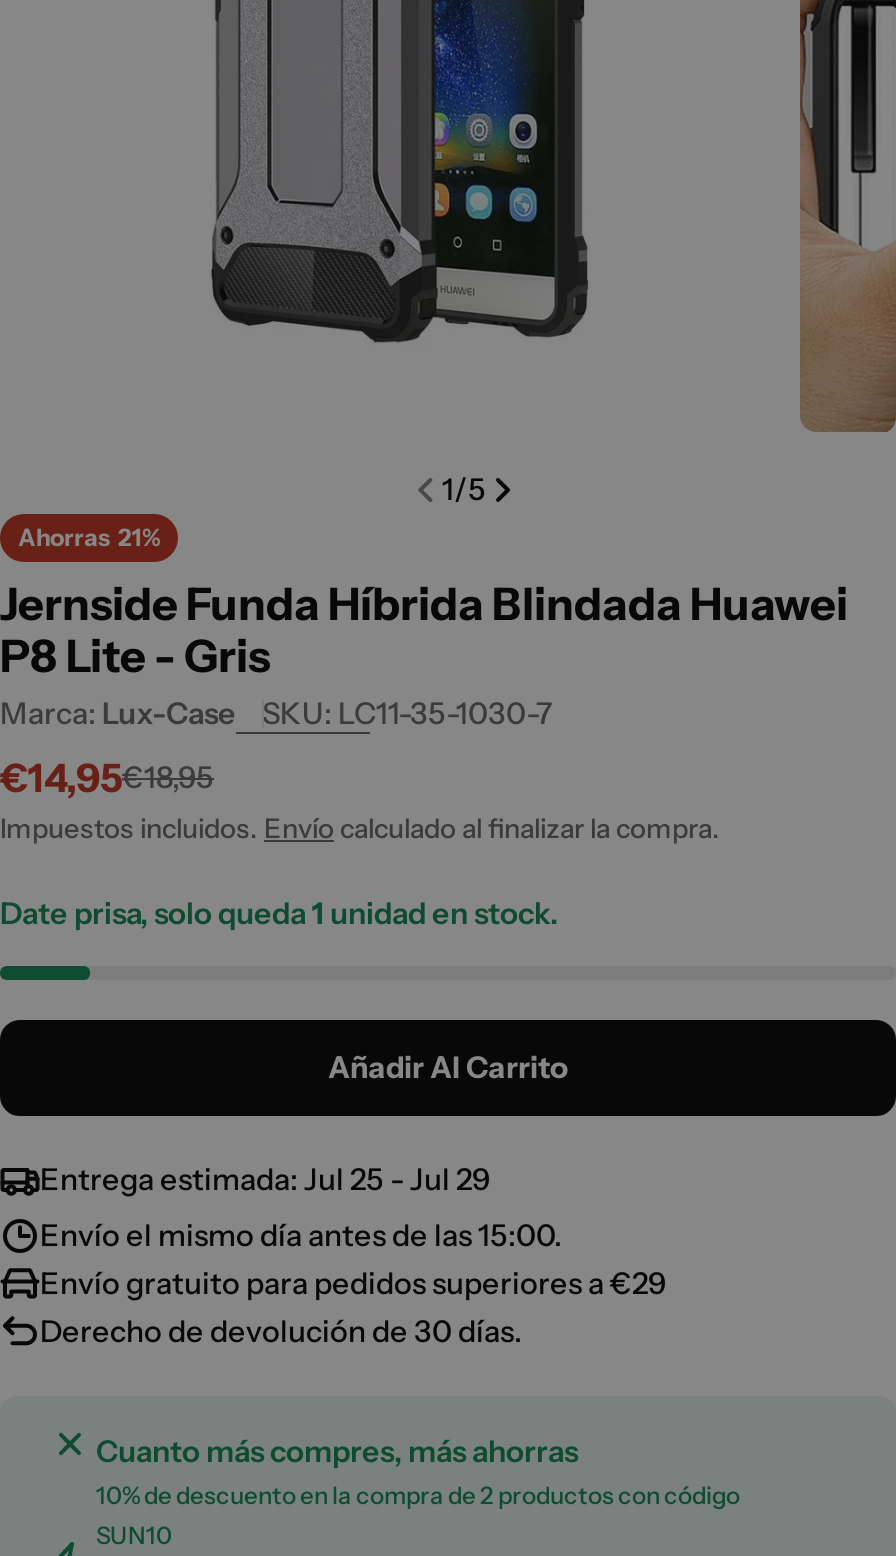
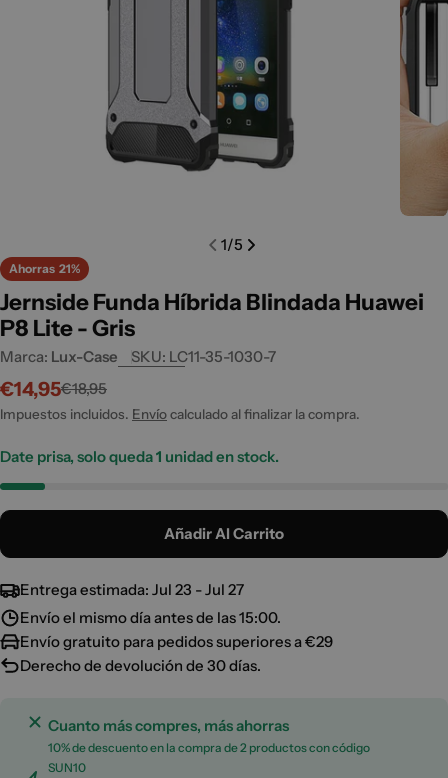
- Entrega estimada: Jul 25 - Jul 29
+ Entrega estimada: Jul 23 - Jul 27
